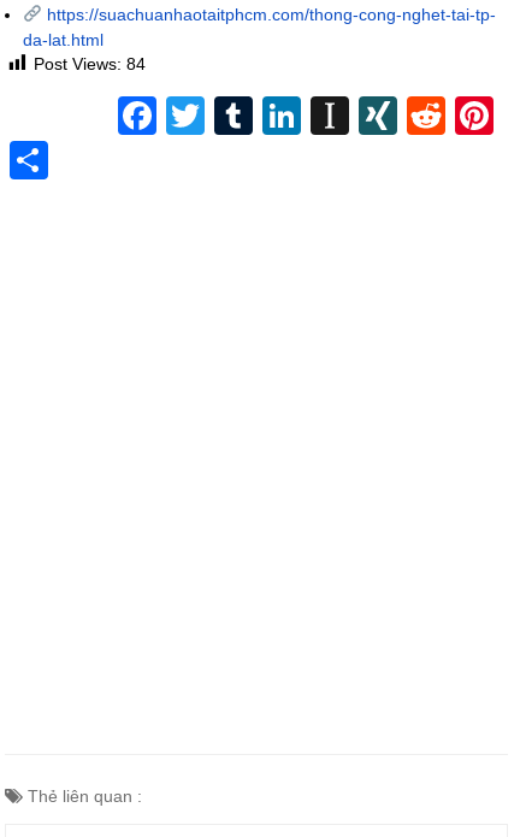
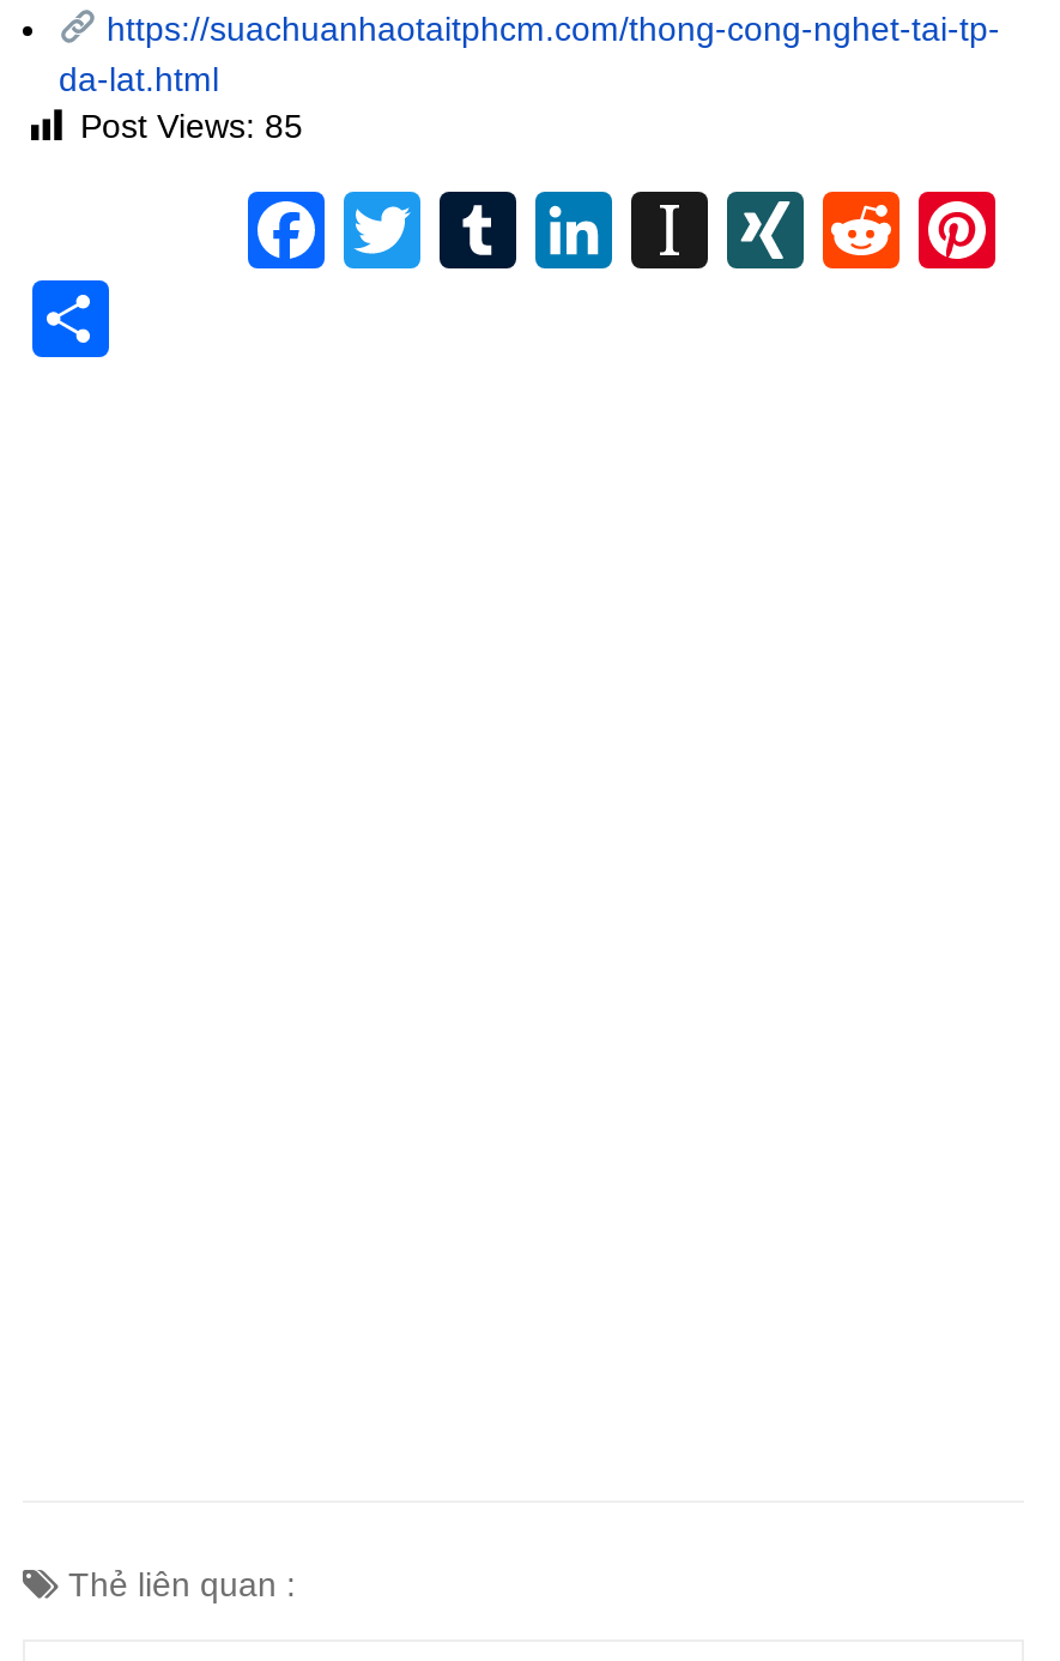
- Post Views: 84
+ Post Views: 85
